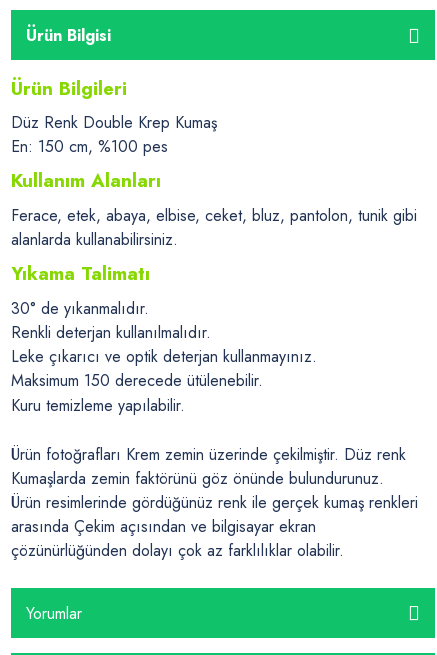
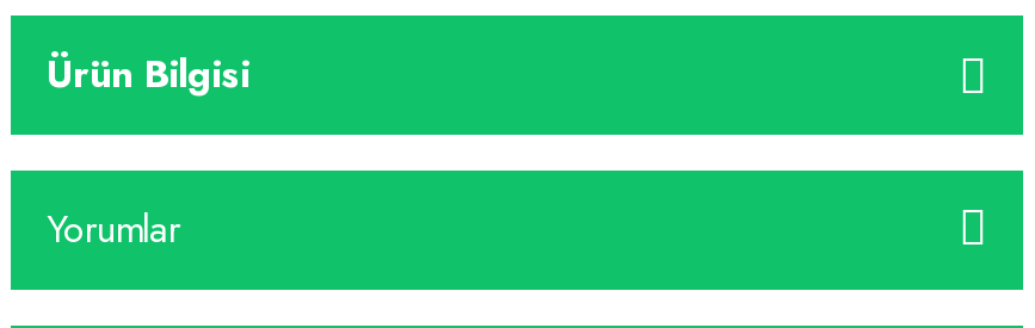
- Ürün Bilgileri
- Düz Renk Double Krep Kumaş
- En: 150 cm, %100 pes
- Kullanım Alanları
- Ferace, etek, abaya, elbise, ceket, bluz, pantolon, tunik gibi
- alanlarda kullanabilirsiniz.
- Yıkama Talimatı
- 30° de yıkanmalıdır.
- Renkli deterjan kullanılmalıdır.
- Leke çıkarıcı ve optik deterjan kullanmayınız.
- Maksimum 150 derecede ütülenebilir.
- Kuru temizleme yapılabilir.
- Ürün fotoğrafları Krem zemin üzerinde çekilmiştir. Düz renk
- Kumaşlarda zemin faktörünü göz önünde bulundurunuz.
- Ürün resimlerinde gördüğünüz renk ile gerçek kumaş renkleri
- arasında Çekim açısından ve bilgisayar ekran
- çözünürlüğünden dolayı çok az farklılıklar olabilir.
